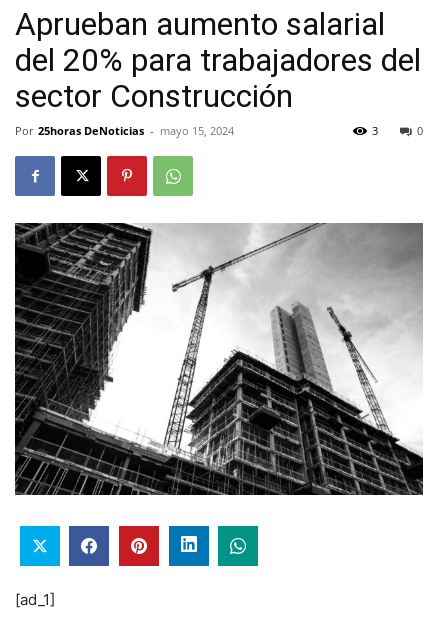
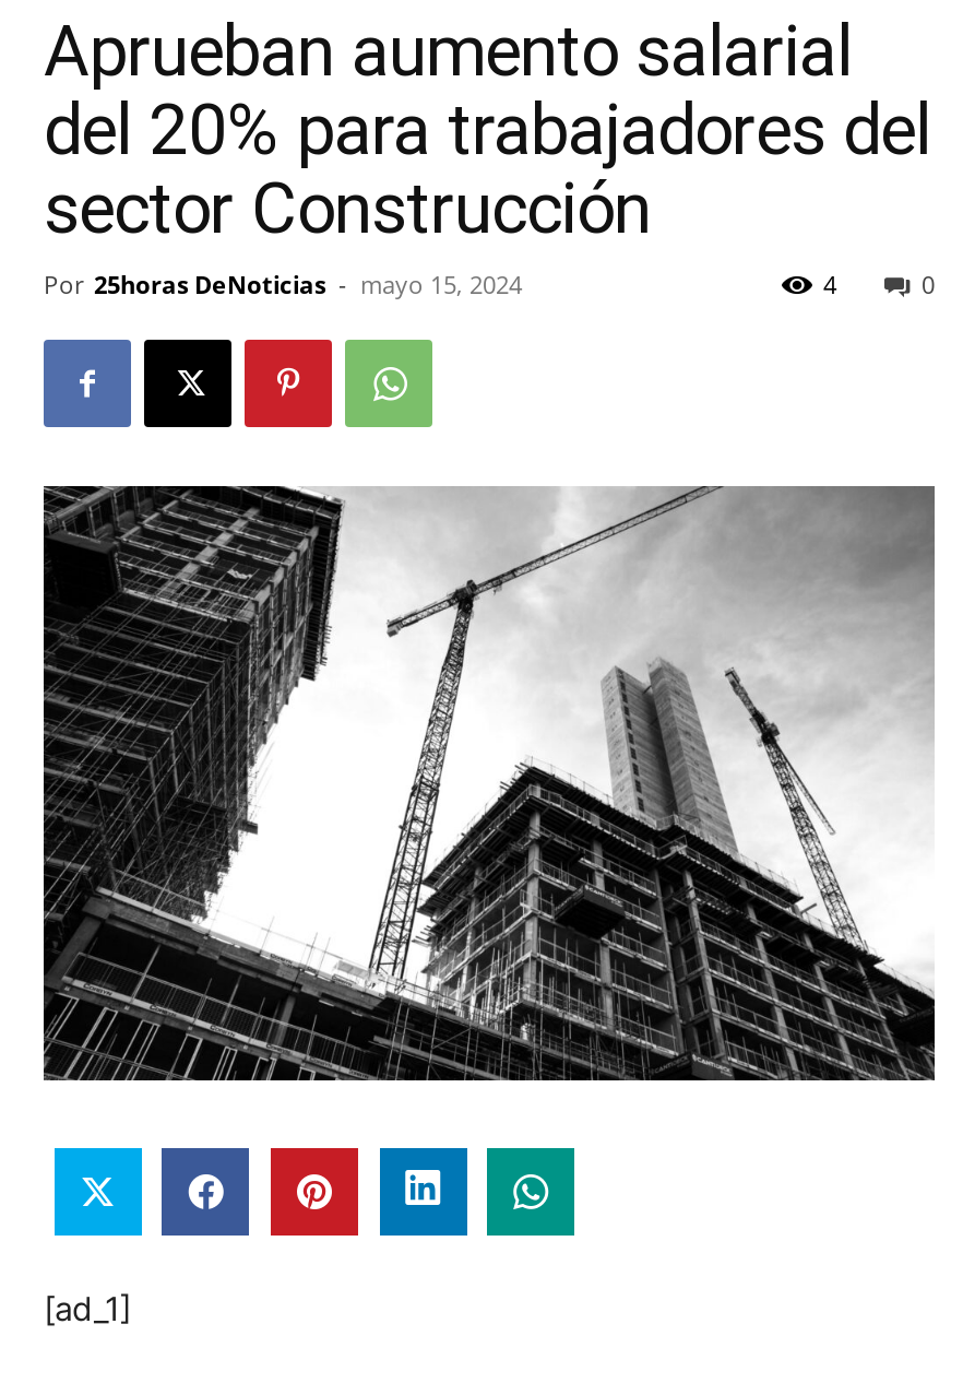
- 3
+ 4
